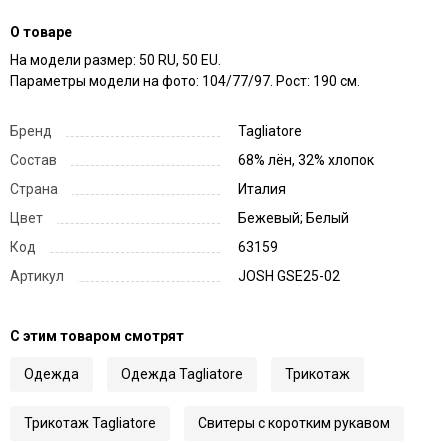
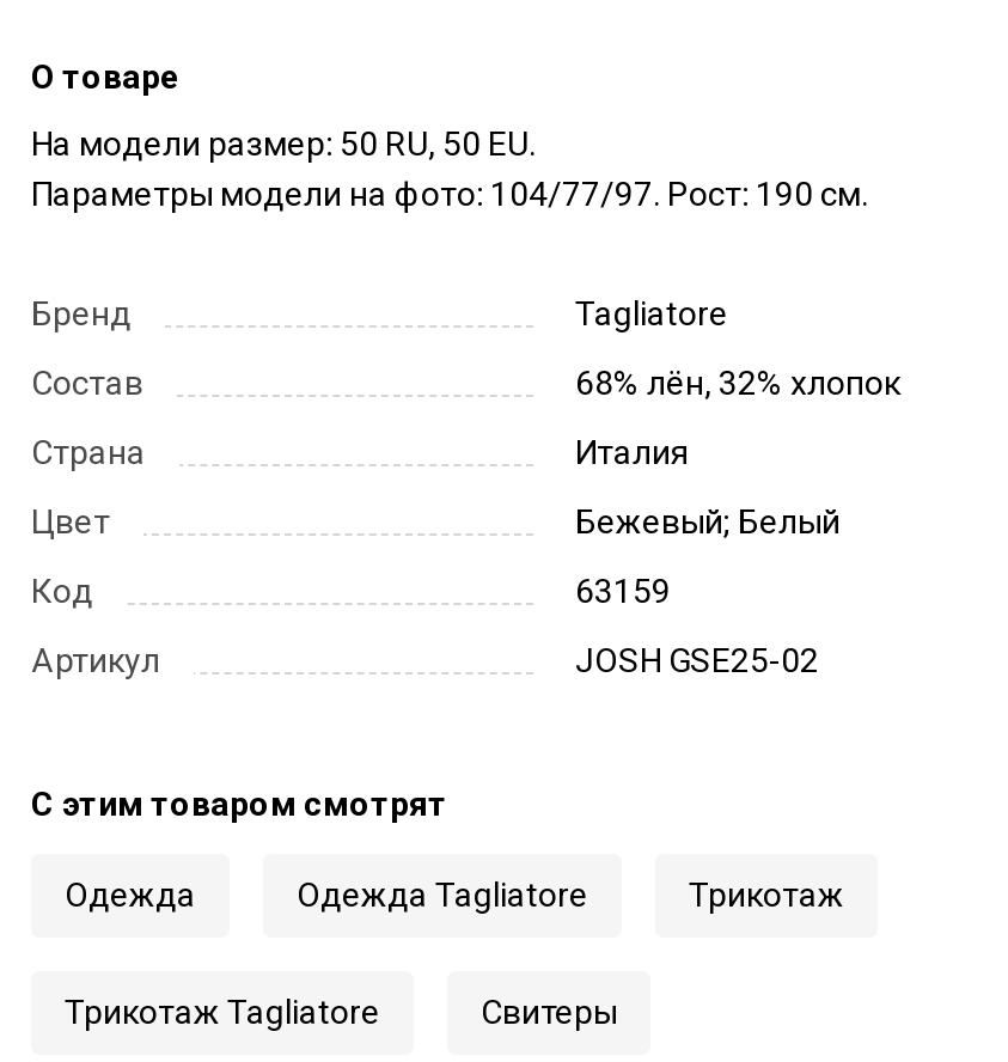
- Свитеры с коротким рукавом
+ Свитеры
